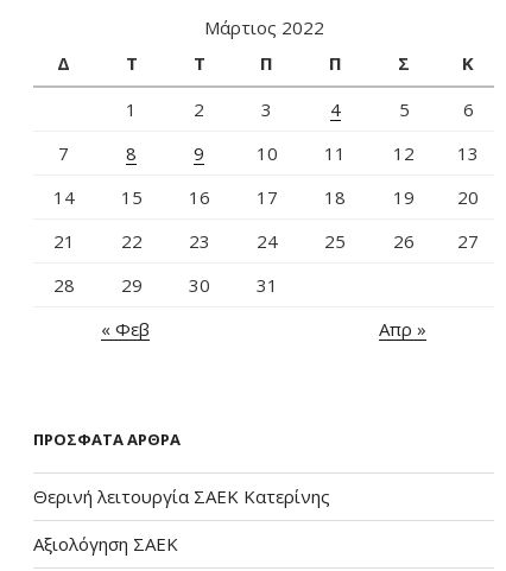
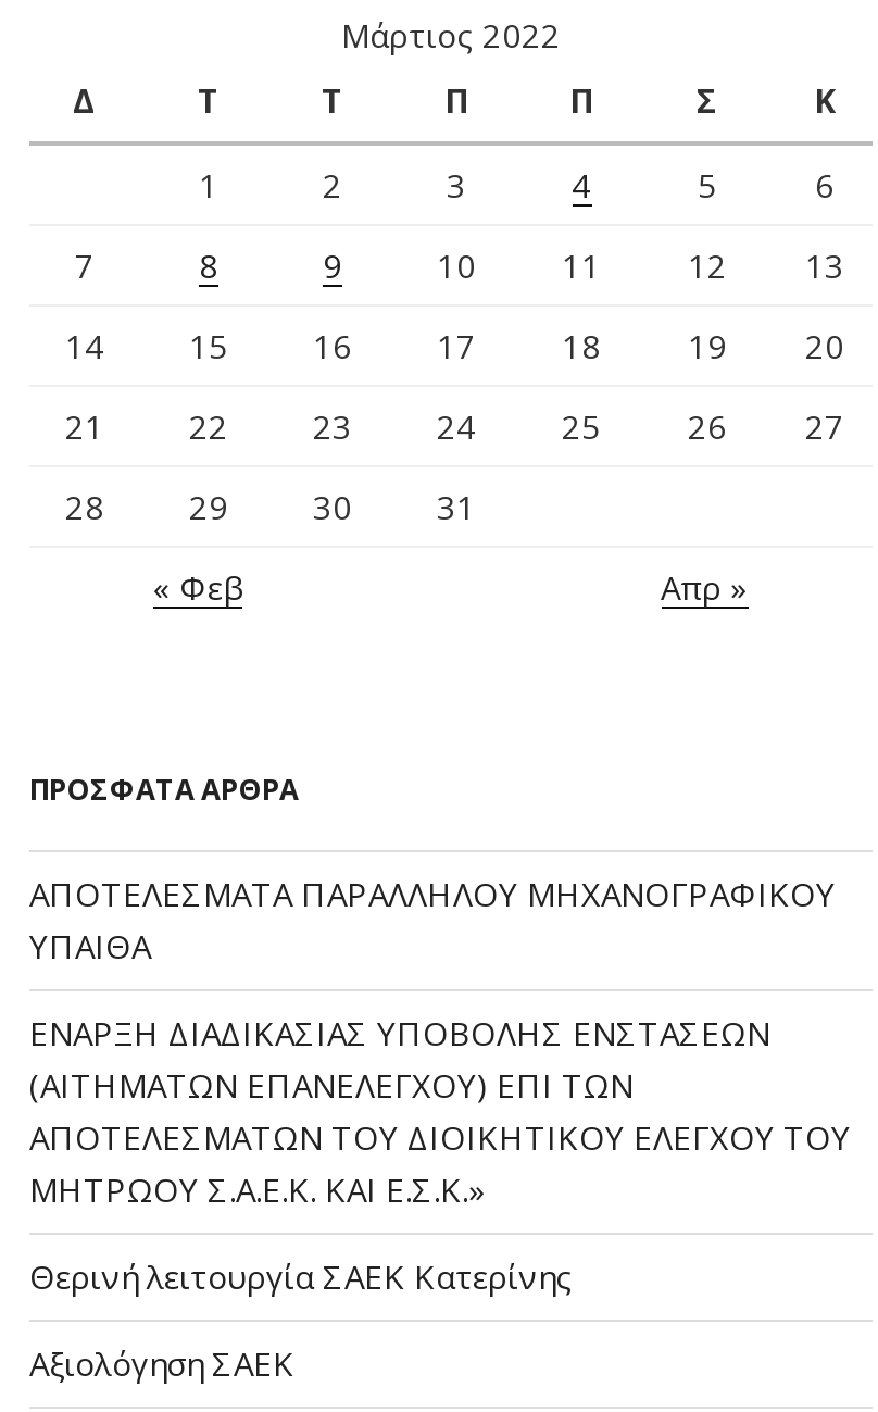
+ ΑΠΟΤΕΛΕΣΜΑΤΑ ΠΑΡΑΛΛΗΛΟΥ ΜΗΧΑΝΟΓΡΑΦΙΚΟΥ
+ ΥΠΑΙΘΑ
+ ΕΝΑΡΞΗ ΔΙΑΔΙΚΑΣΙΑΣ ΥΠΟΒΟΛΗΣ ΕΝΣΤΑΣΕΩΝ
+ (ΑΙΤΗΜΑΤΩΝ ΕΠΑΝΕΛΕΓΧΟΥ) ΕΠΙ ΤΩΝ
+ ΑΠΟΤΕΛΕΣΜΑΤΩΝ ΤΟΥ ΔΙΟΙΚΗΤΙΚΟΥ ΕΛΕΓΧΟΥ ΤΟΥ
+ ΜΗΤΡΩΟΥ Σ.Α.Ε.Κ. ΚΑΙ Ε.Σ.Κ.»
